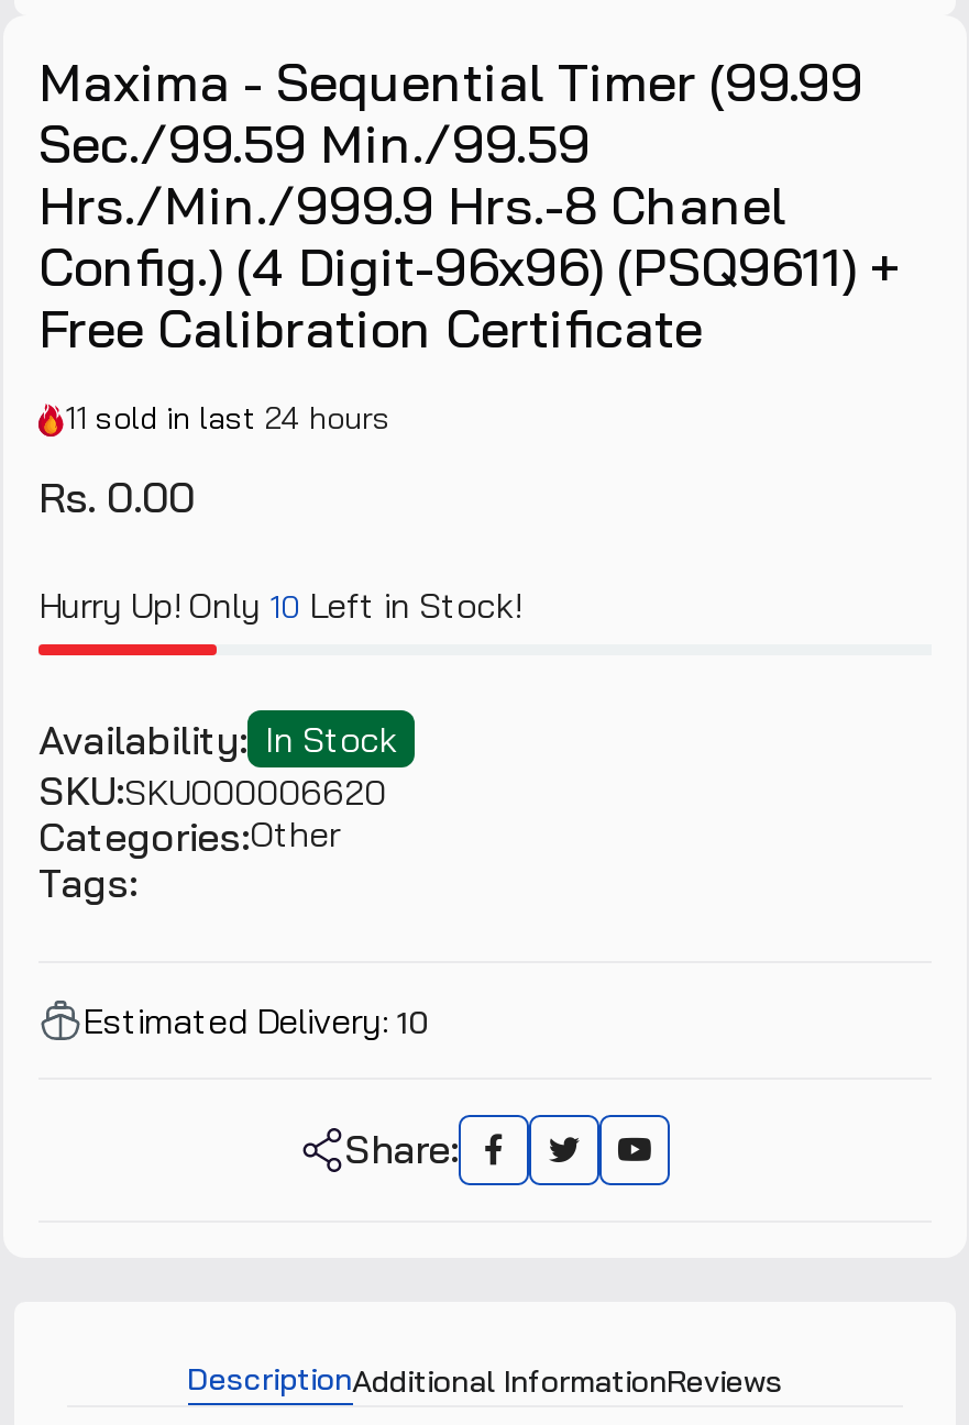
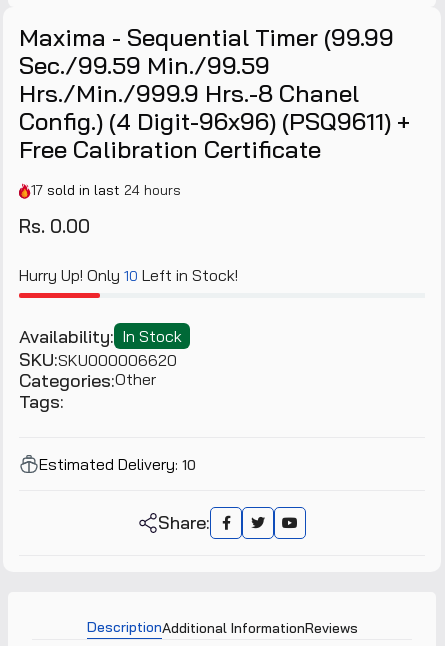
- 11 sold in last 24 hours
+ 17 sold in last 24 hours
